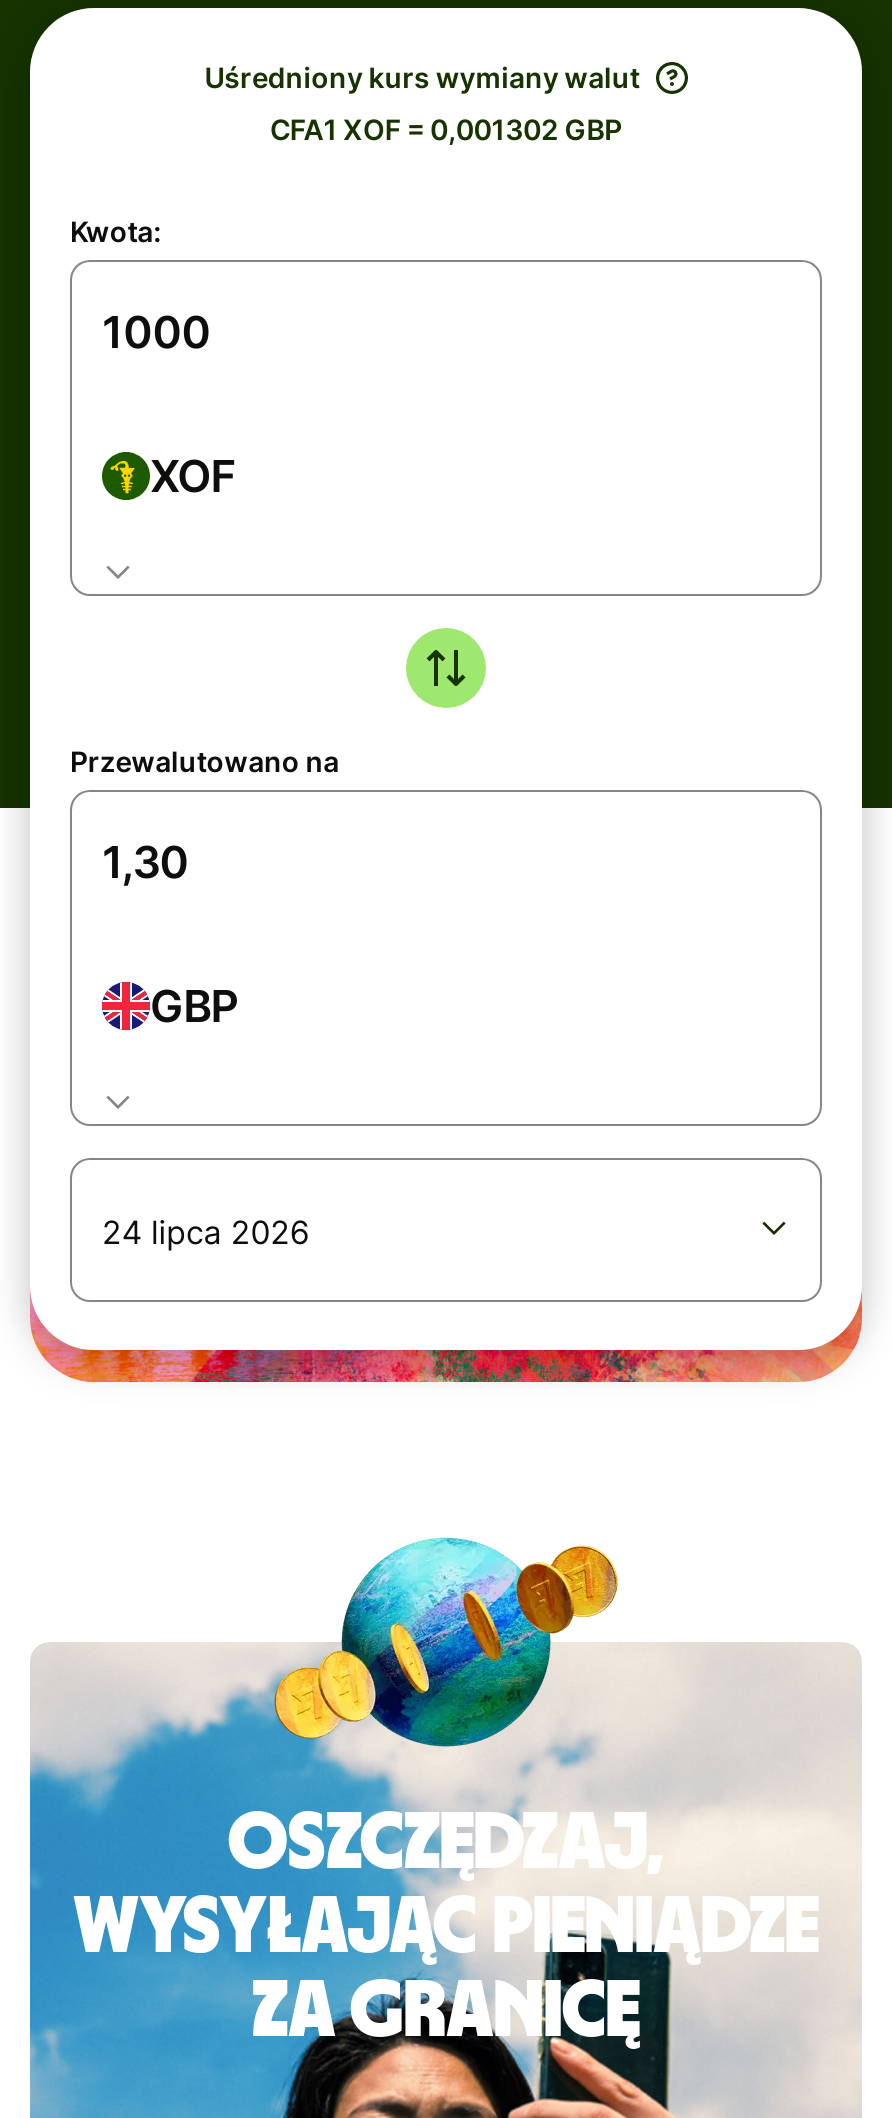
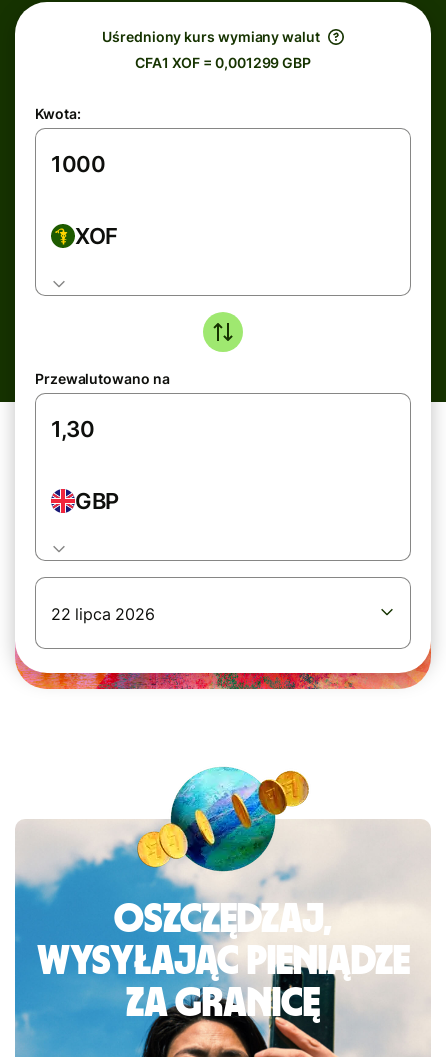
- CFA1 XOF = 0,001302 GBP
+ CFA1 XOF = 0,001299 GBP

- 24 lipca 2026
+ 22 lipca 2026
